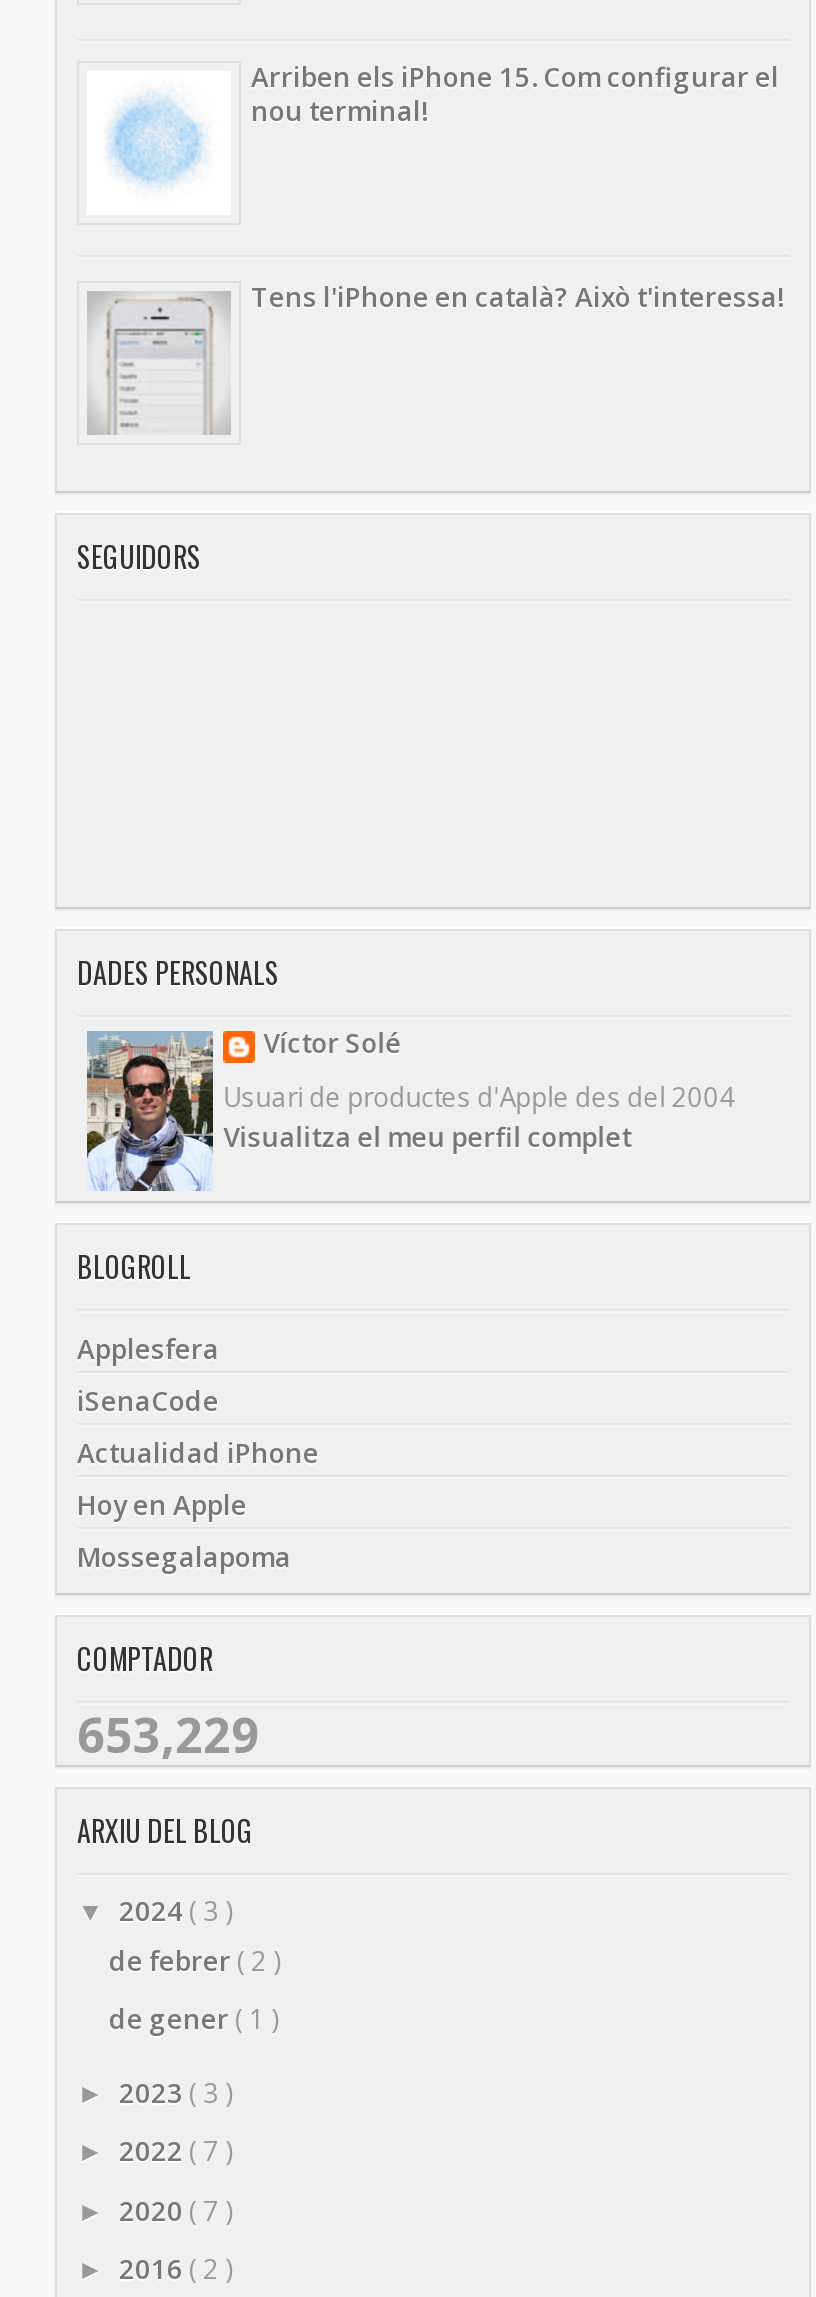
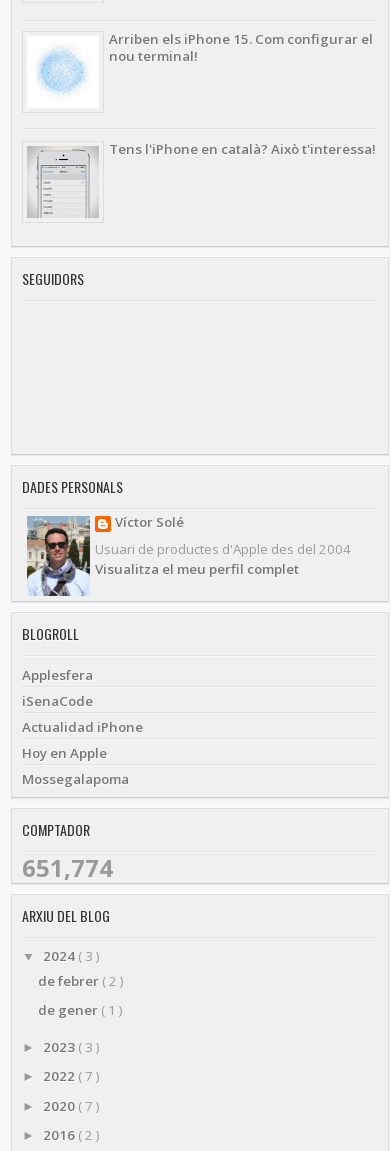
- 653,229
+ 651,774
